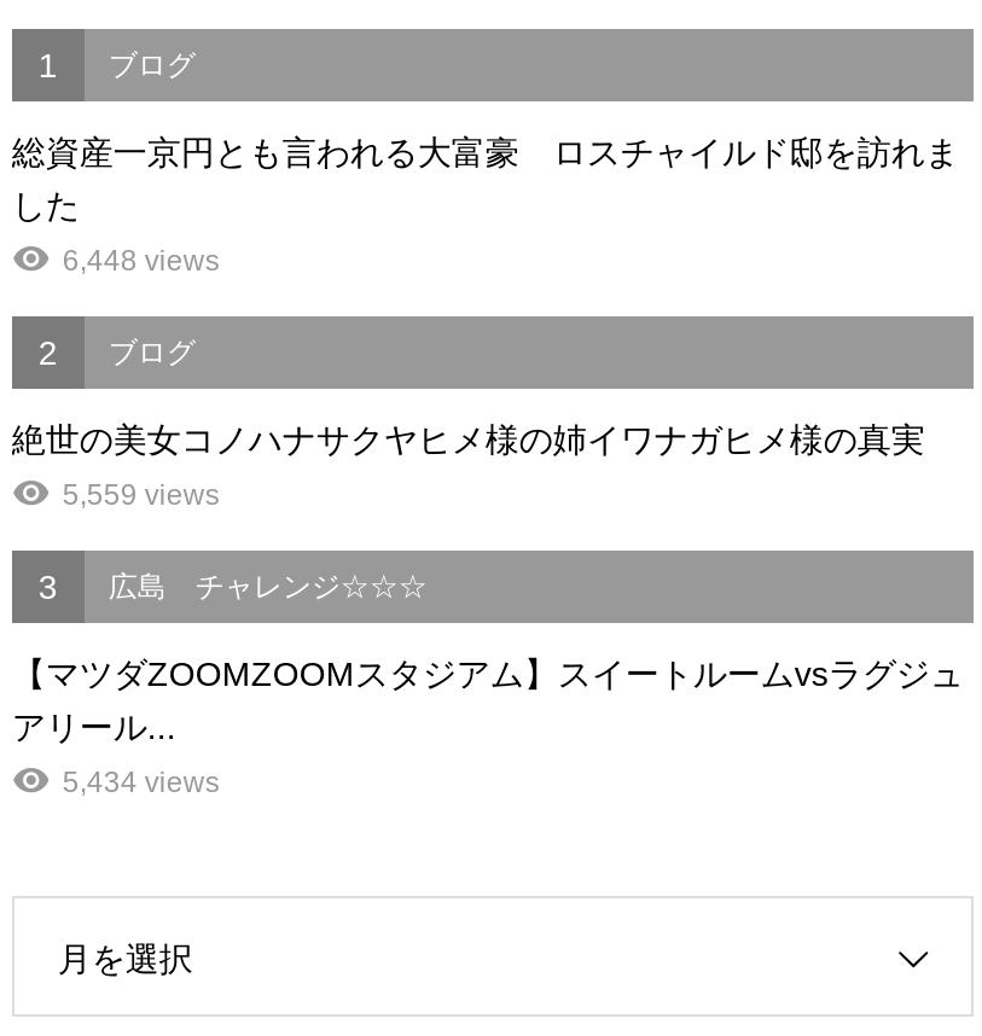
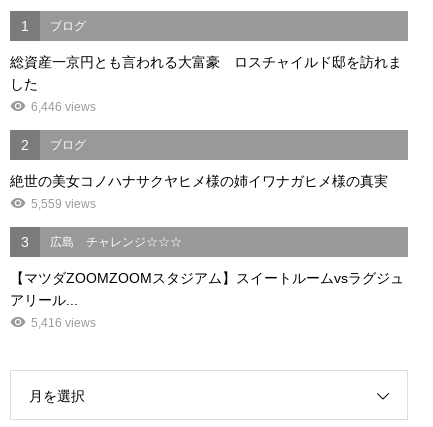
- 6,448 views
+ 6,446 views

- 5,434 views
+ 5,416 views
